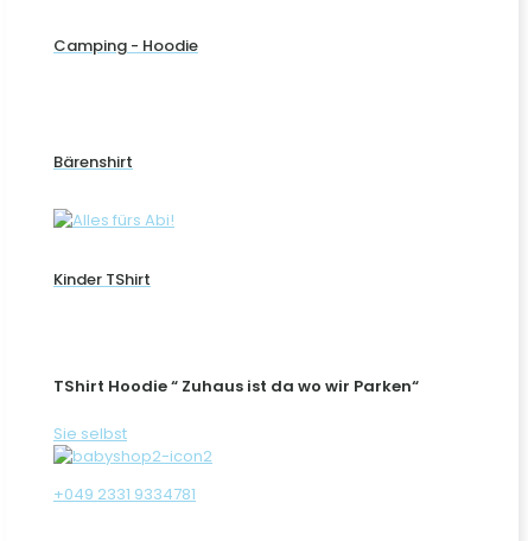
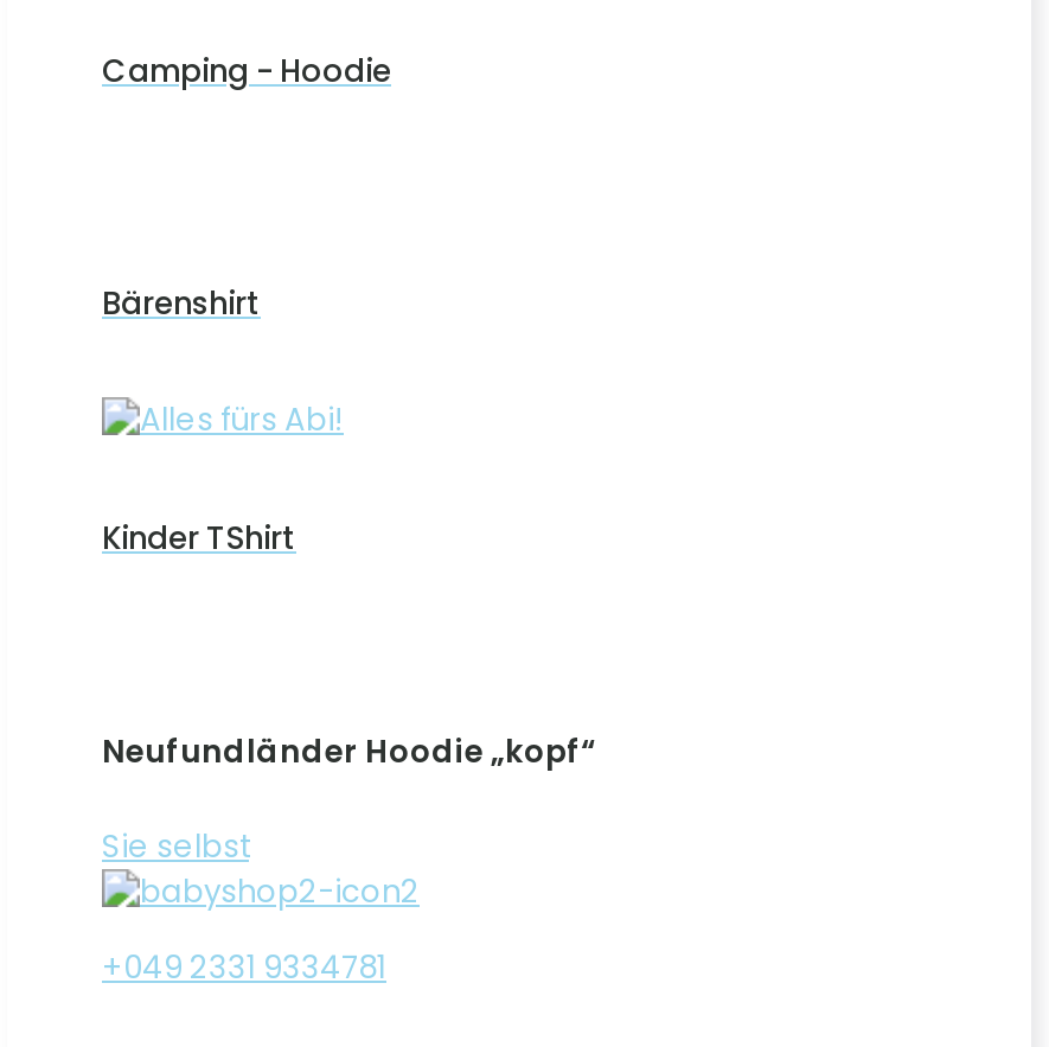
- TShirt Hoodie “ Zuhaus ist da wo wir Parken“
+ Neufundländer Hoodie „kopf“
